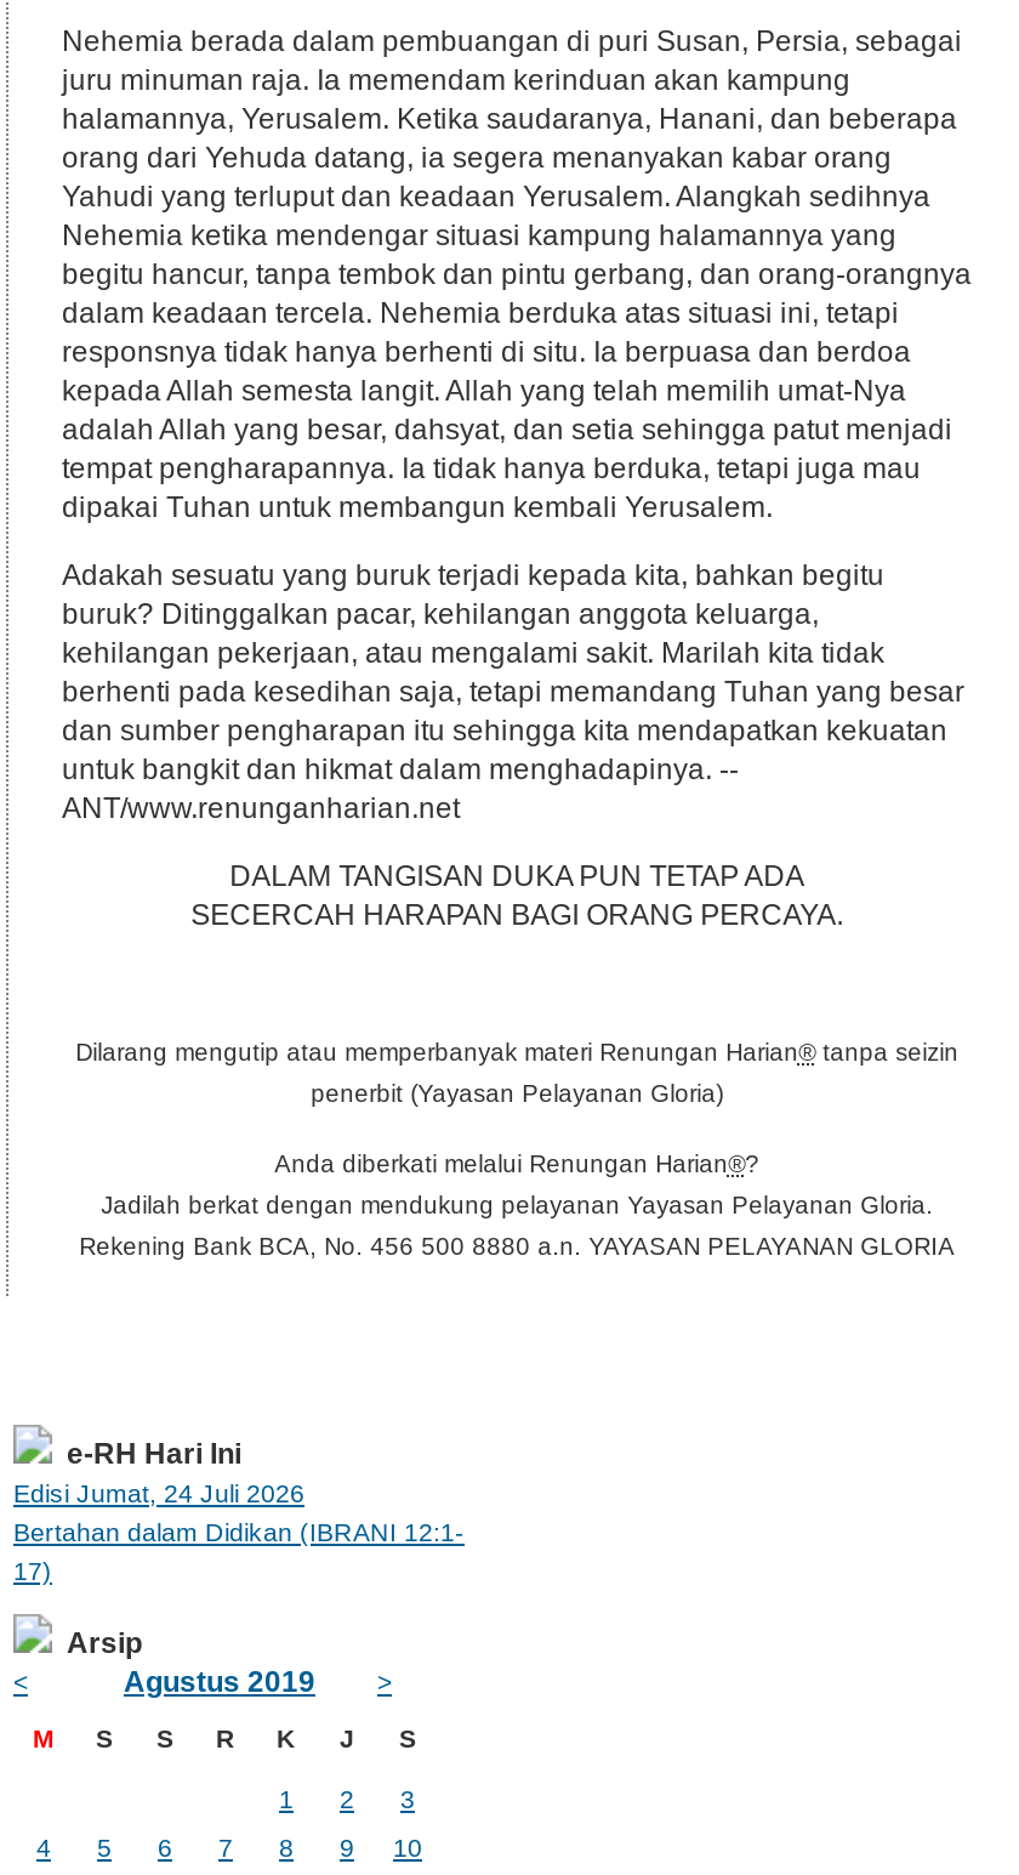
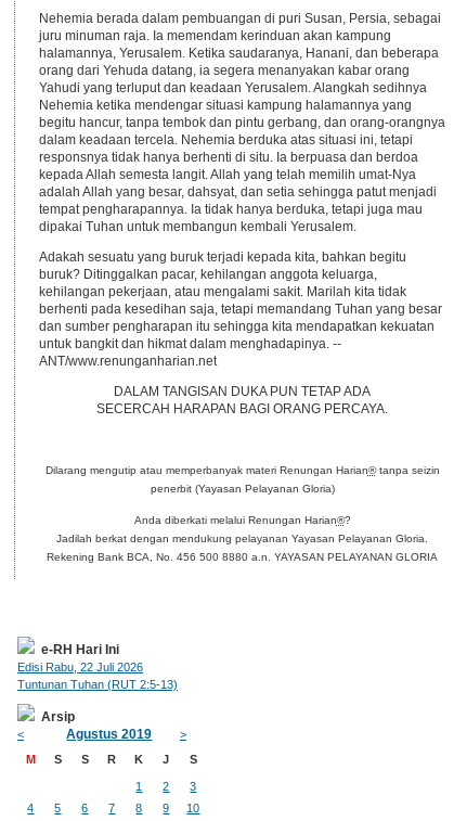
- Edisi Jumat, 24 Juli 2026
- Bertahan dalam Didikan (IBRANI 12:1-
- 17)
+ Edisi Rabu, 22 Juli 2026
+ Tuntunan Tuhan (RUT 2:5-13)
